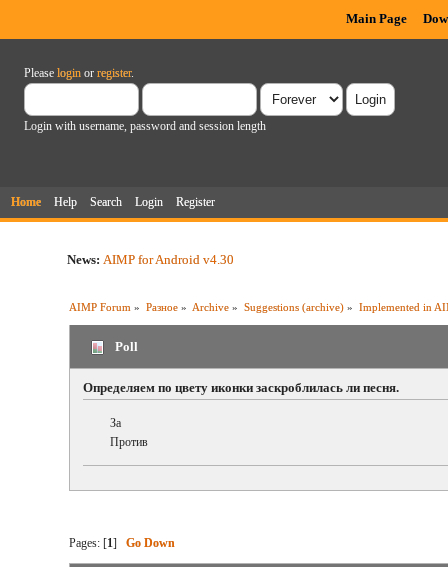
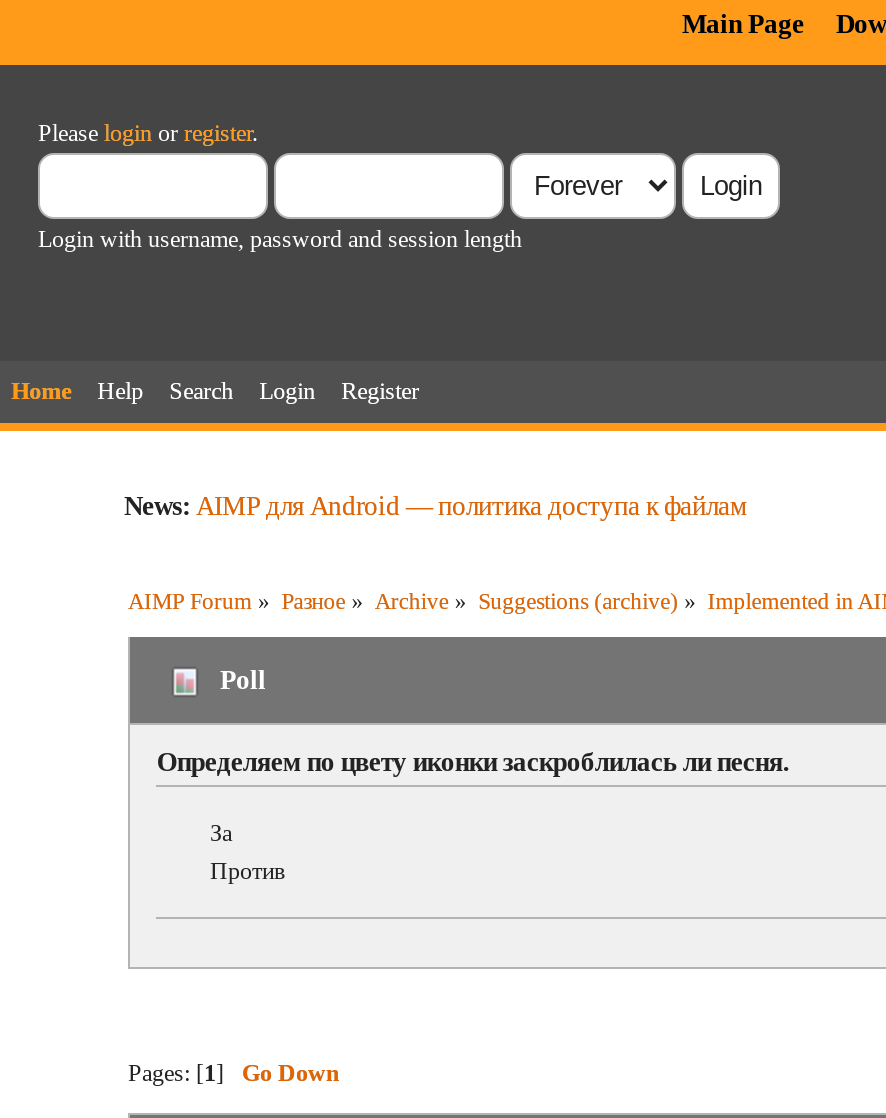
- News: AIMP for Android v4.30
+ News: AIMP для Android — политика доступа к файлам
